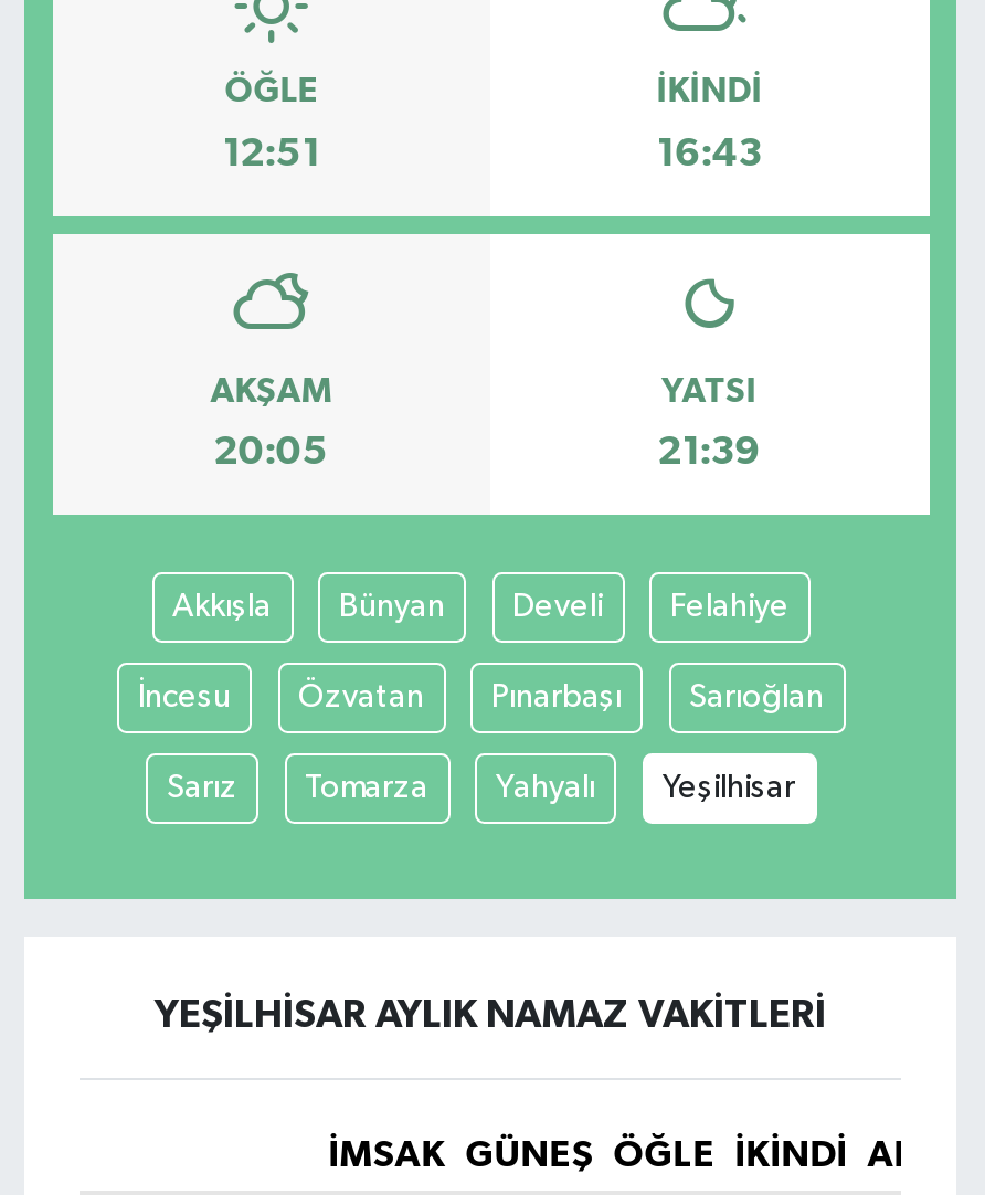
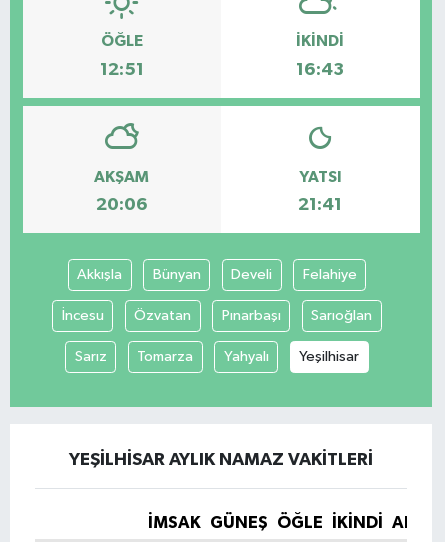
- 20:05
+ 20:06

- 21:39
+ 21:41
